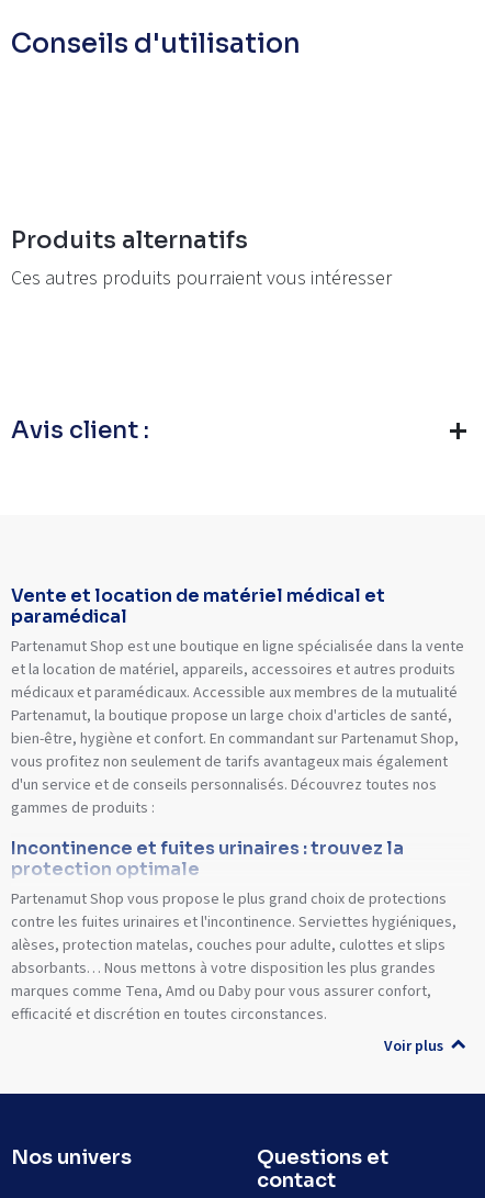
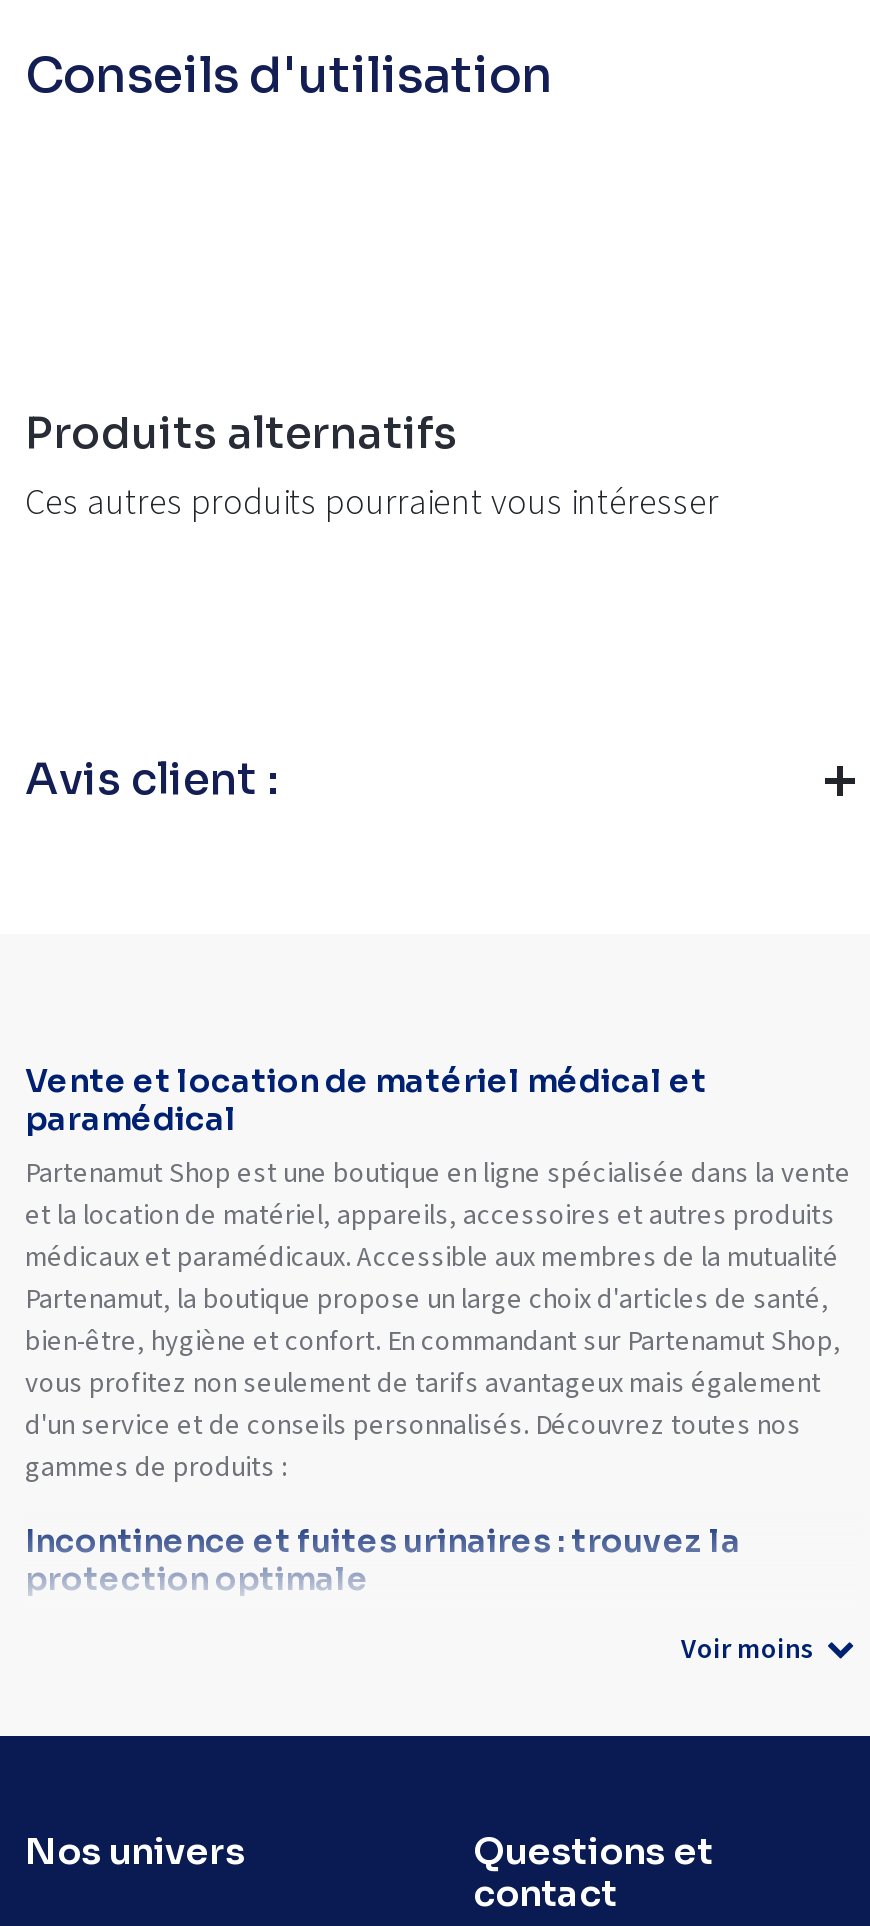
- Partenamut Shop vous propose le plus grand choix de protections
- contre les fuites urinaires et l'incontinence. Serviettes hygiéniques,
- alèses, protection matelas, couches pour adulte, culottes et slips
- absorbants… Nous mettons à votre disposition les plus grandes
- marques comme Tena, Amd ou Daby pour vous assurer confort,
- efficacité et discrétion en toutes circonstances.
- Voir plus
+ Voir moins
